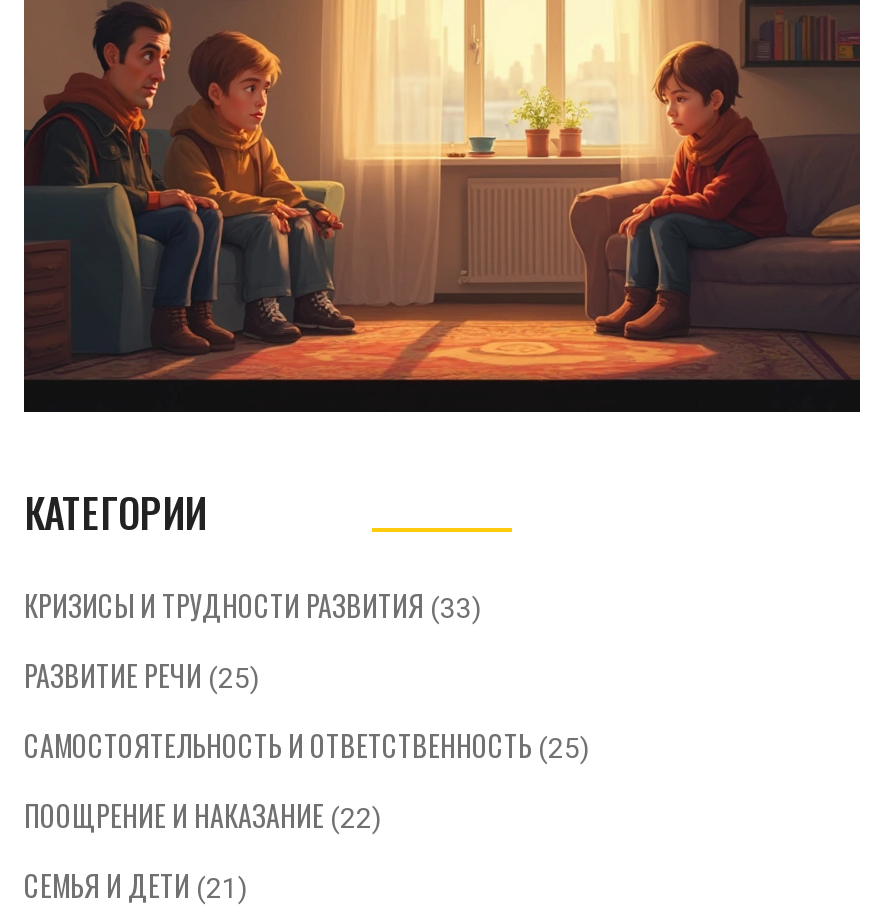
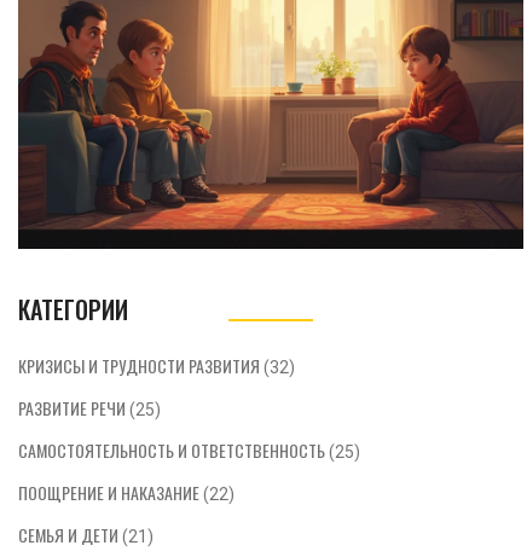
- КРИЗИСЫ И ТРУДНОСТИ РАЗВИТИЯ (33)
+ КРИЗИСЫ И ТРУДНОСТИ РАЗВИТИЯ (32)
